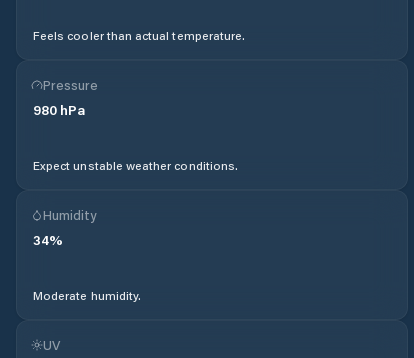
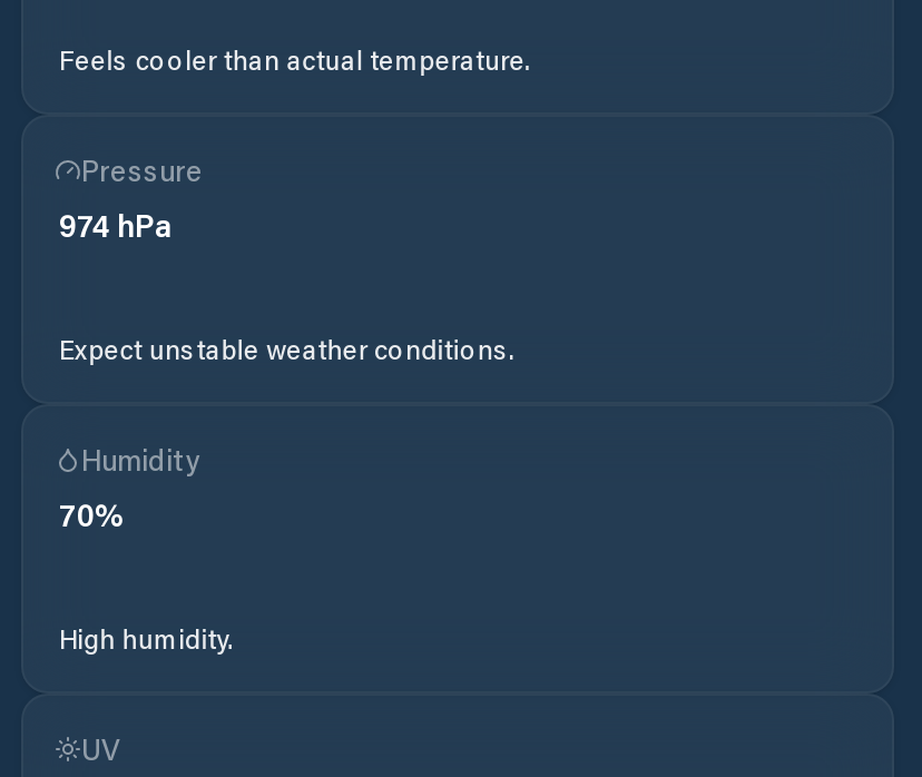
- 980 hPa
+ 974 hPa

- 34%
+ 70%

- Moderate humidity.
+ High humidity.
